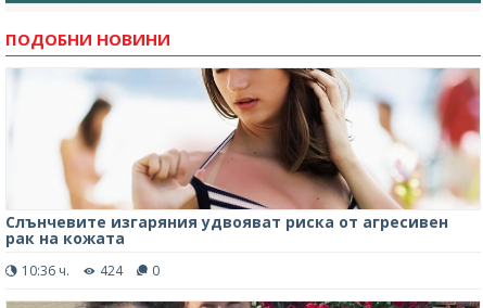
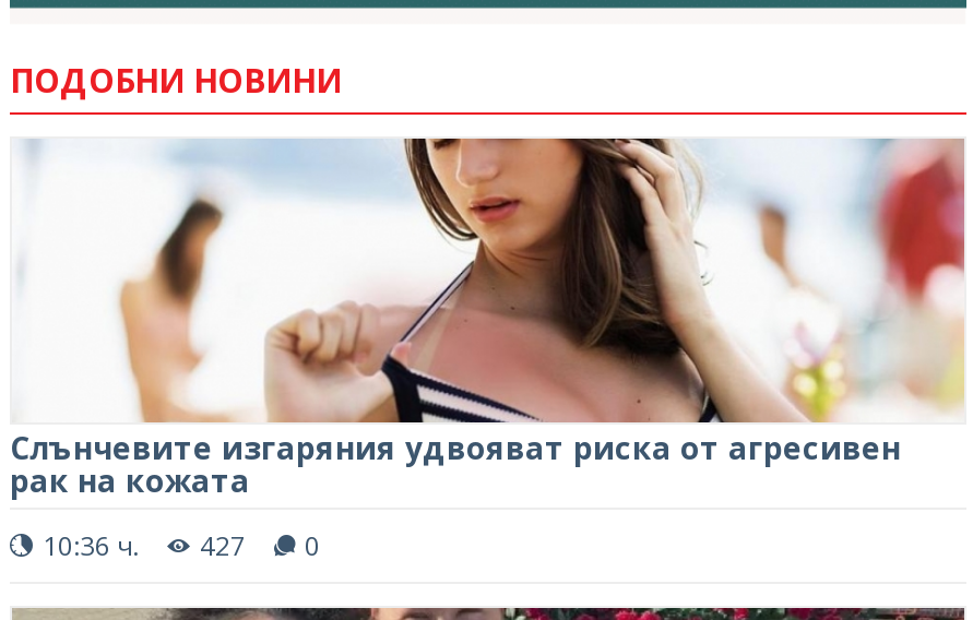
- 10:36 ч. 424 0
+ 10:36 ч. 427 0
